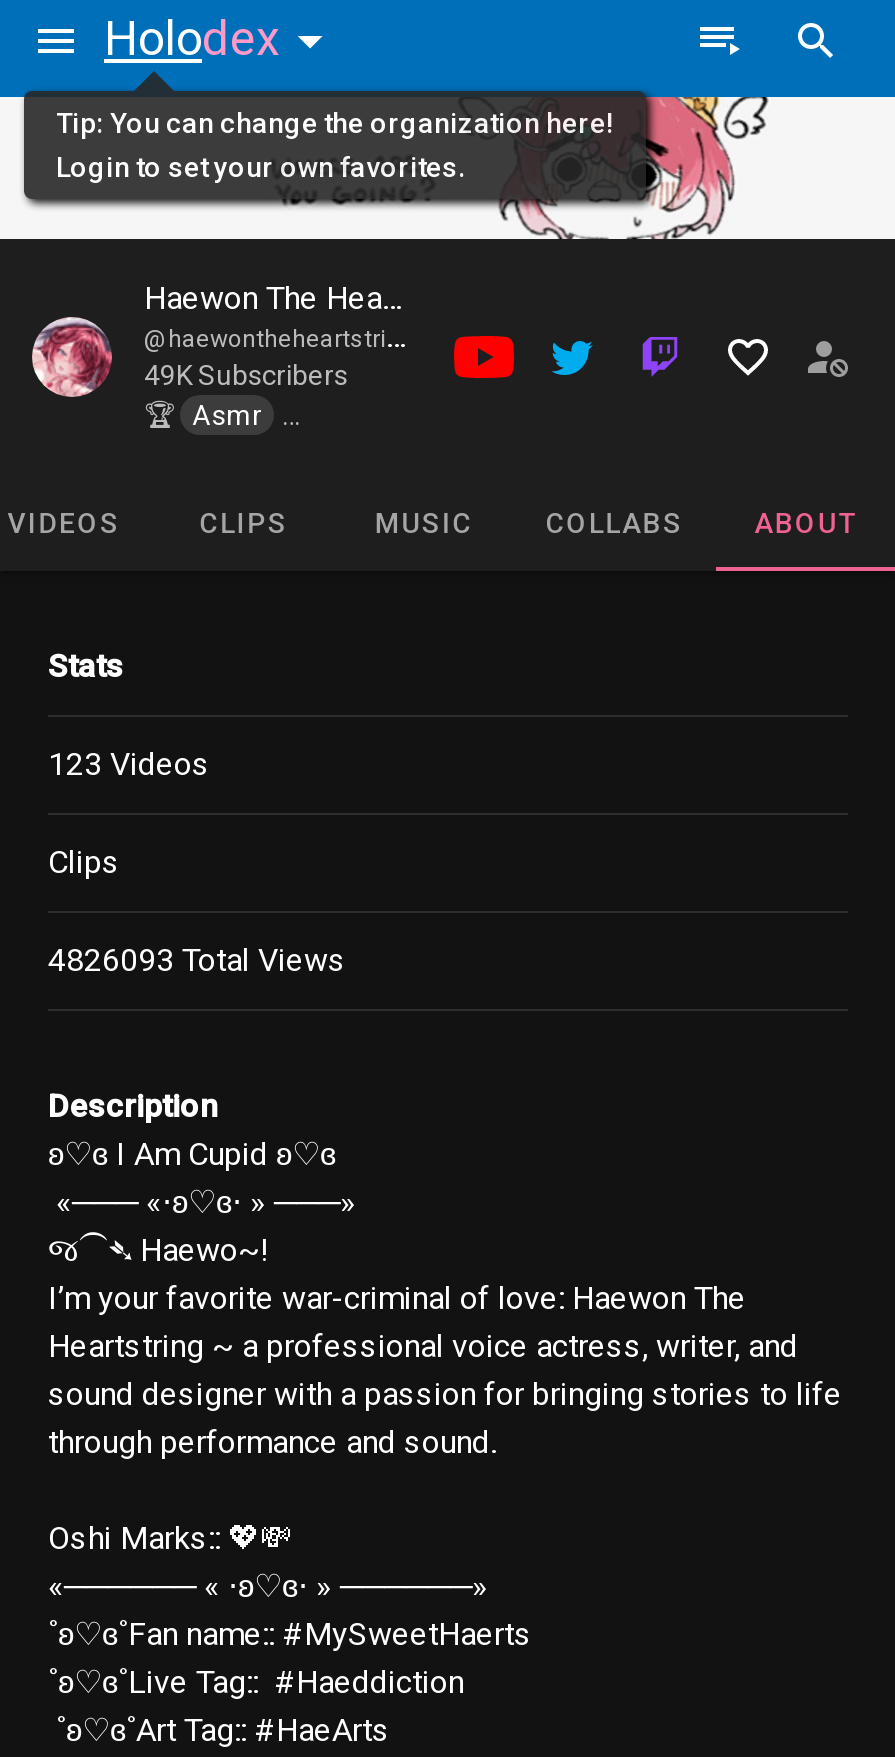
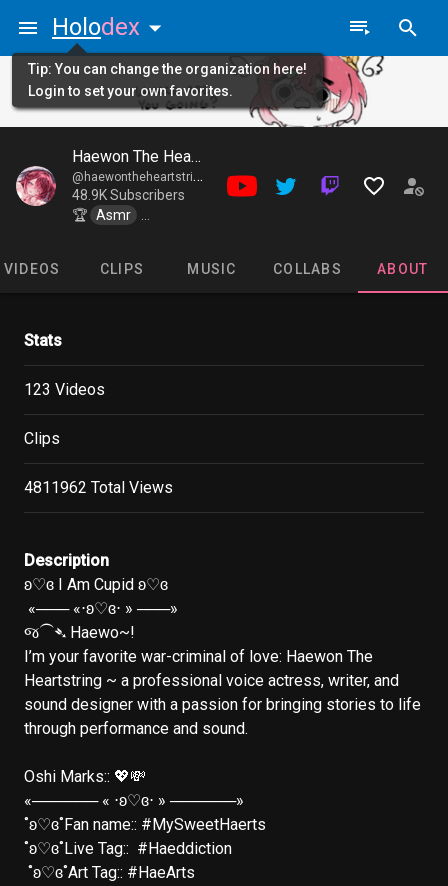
- 49K Subscribers
+ 48.9K Subscribers

- 4826093 Total Views
+ 4811962 Total Views
